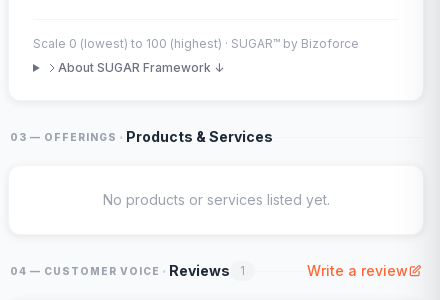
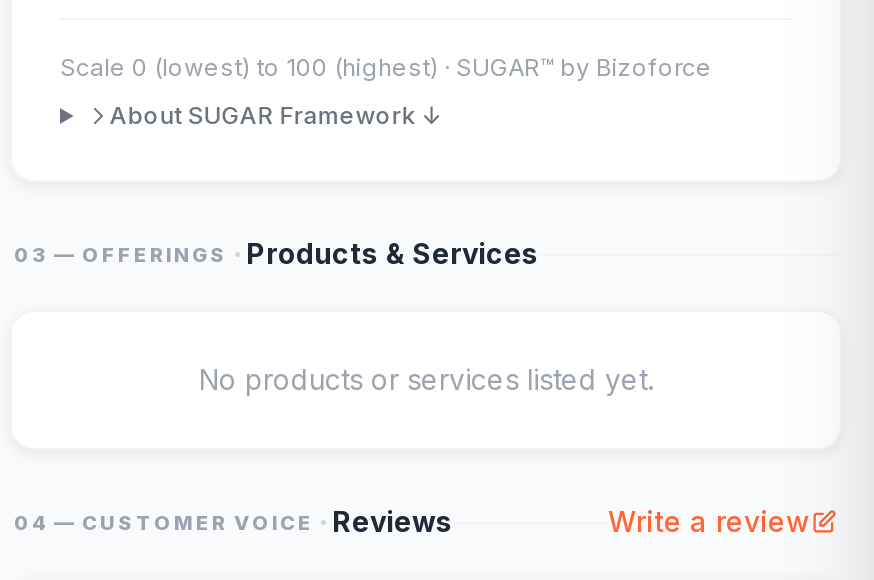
- 1
